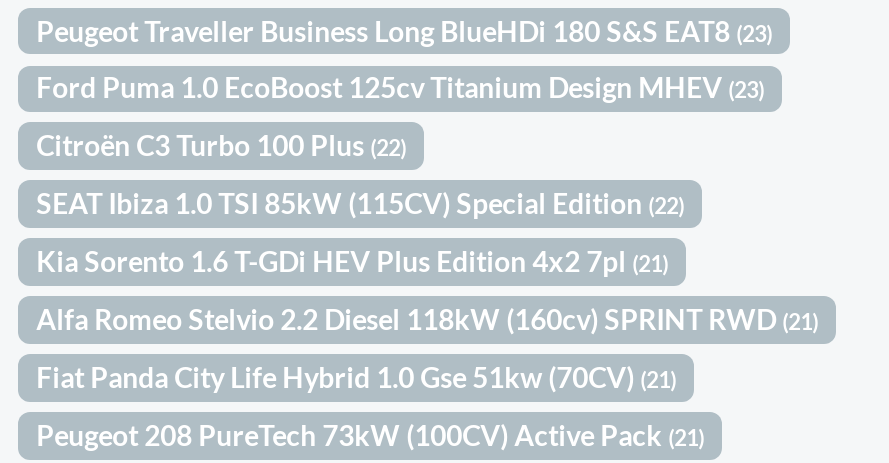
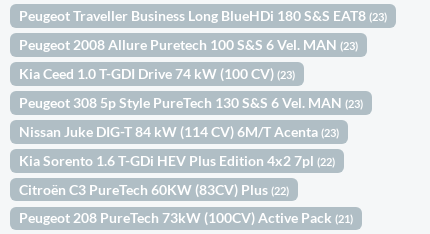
- Ford Puma 1.0 EcoBoost 125cv Titanium Design MHEV (23)
+ Peugeot 2008 Allure Puretech 100 S&S 6 Vel. MAN (23)

- Citroën C3 Turbo 100 Plus (22)
+ Kia Ceed 1.0 T-GDI Drive 74 kW (100 CV) (23)

- SEAT Ibiza 1.0 TSI 85kW (115CV) Special Edition (22)
+ Peugeot 308 5p Style PureTech 130 S&S 6 Vel. MAN (23)

- Kia Sorento 1.6 T-GDi HEV Plus Edition 4x2 7pl (21)
+ Nissan Juke DIG-T 84 kW (114 CV) 6M/T Acenta (23)

- Alfa Romeo Stelvio 2.2 Diesel 118kW (160cv) SPRINT RWD (21)
+ Kia Sorento 1.6 T-GDi HEV Plus Edition 4x2 7pl (22)

- Fiat Panda City Life Hybrid 1.0 Gse 51kw (70CV) (21)
+ Citroën C3 PureTech 60KW (83CV) Plus (22)
